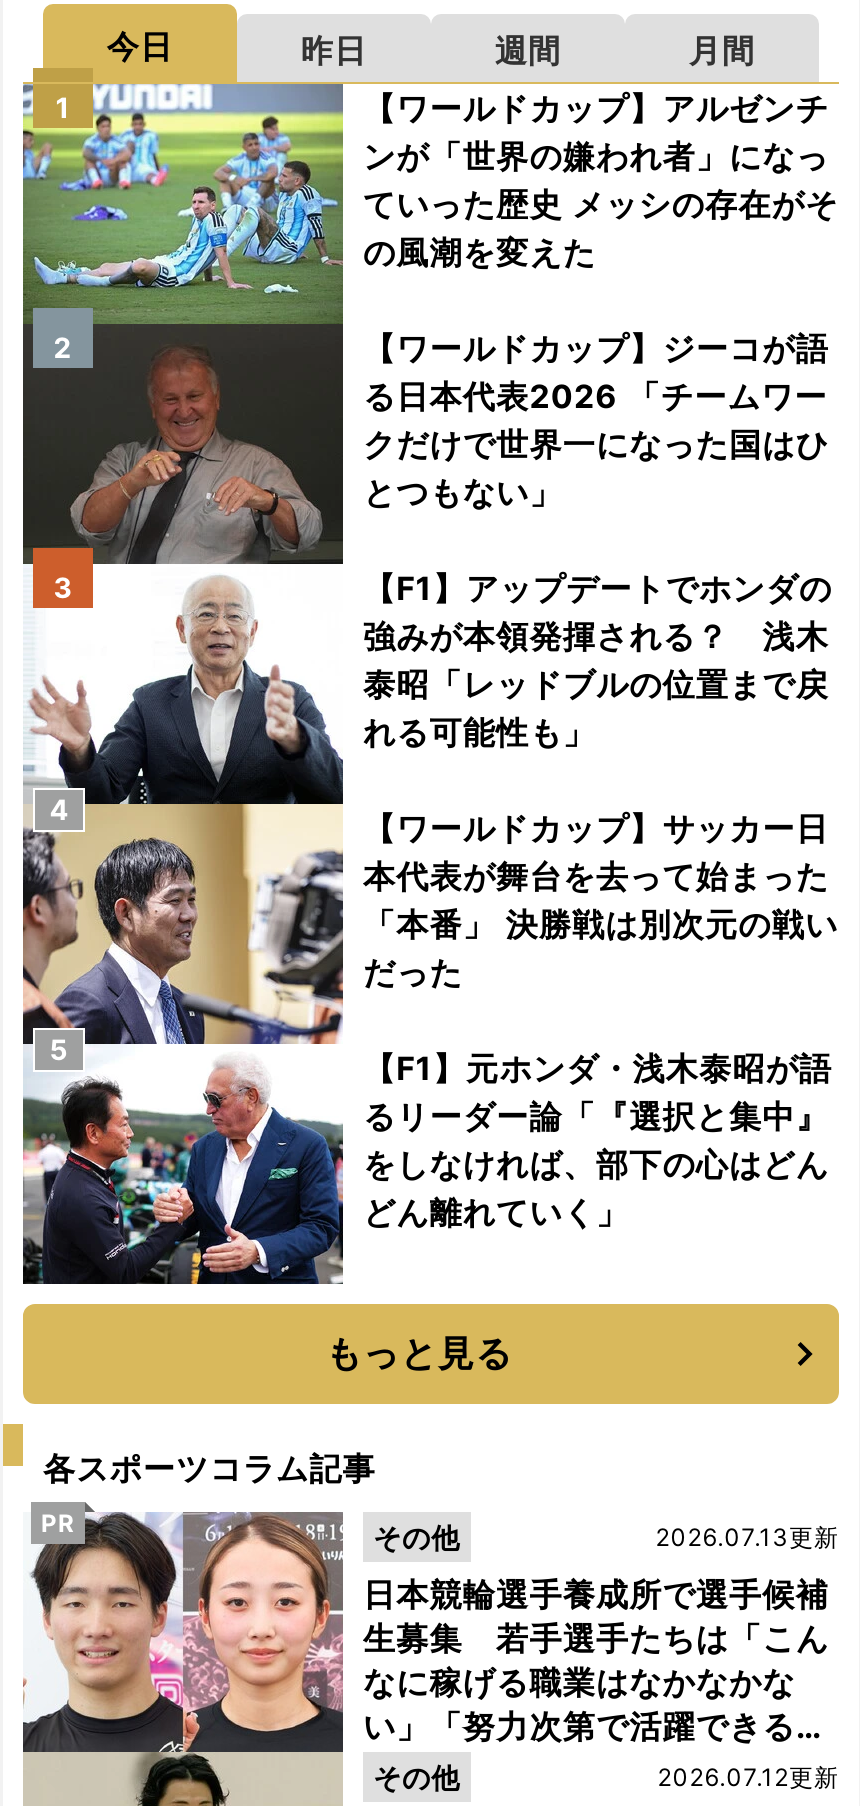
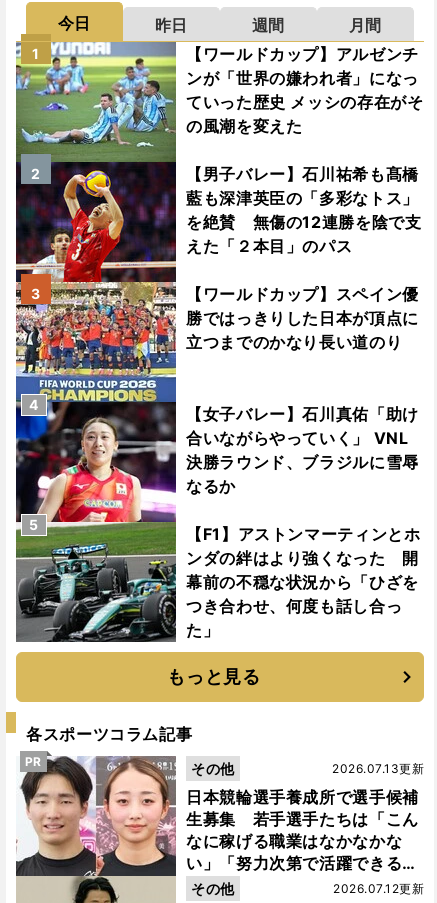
- [image]
- 【ワールドカップ】ジーコが語
- る日本代表2026 「チームワー
- クだけで世界一になった国はひ
- とつもない」
+ [image]
+ 【男子バレー】石川祐希も髙橋
+ 藍も深津英臣の「多彩なトス」
+ を絶賛 無傷の12連勝を陰で支
+ えた「２本目」のパス

- 【F1】アップデートでホンダの
- 強みが本領発揮される？ 浅木
- 泰昭「レッドブルの位置まで戻
- れる可能性も」
+ 【ワールドカップ】スペイン優
+ 勝ではっきりした日本が頂点に
+ 立つまでのかなり長い道のり

- 【ワールドカップ】サッカー日
- 本代表が舞台を去って始まった
- 「本番」 決勝戦は別次元の戦い
- だった
+ 【女子バレー】石川真佑「助け
+ 合いながらやっていく」 VNL
+ 決勝ラウンド、ブラジルに雪辱
+ なるか

- 【F1】元ホンダ・浅木泰昭が語
- るリーダー論「『選択と集中』
- をしなければ、部下の心はどん
- どん離れていく」
+ 【F1】アストンマーティンとホ
+ ンダの絆はより強くなった 開
+ 幕前の不穏な状況から「ひざを
+ つき合わせ、何度も話し合っ
+ た」
